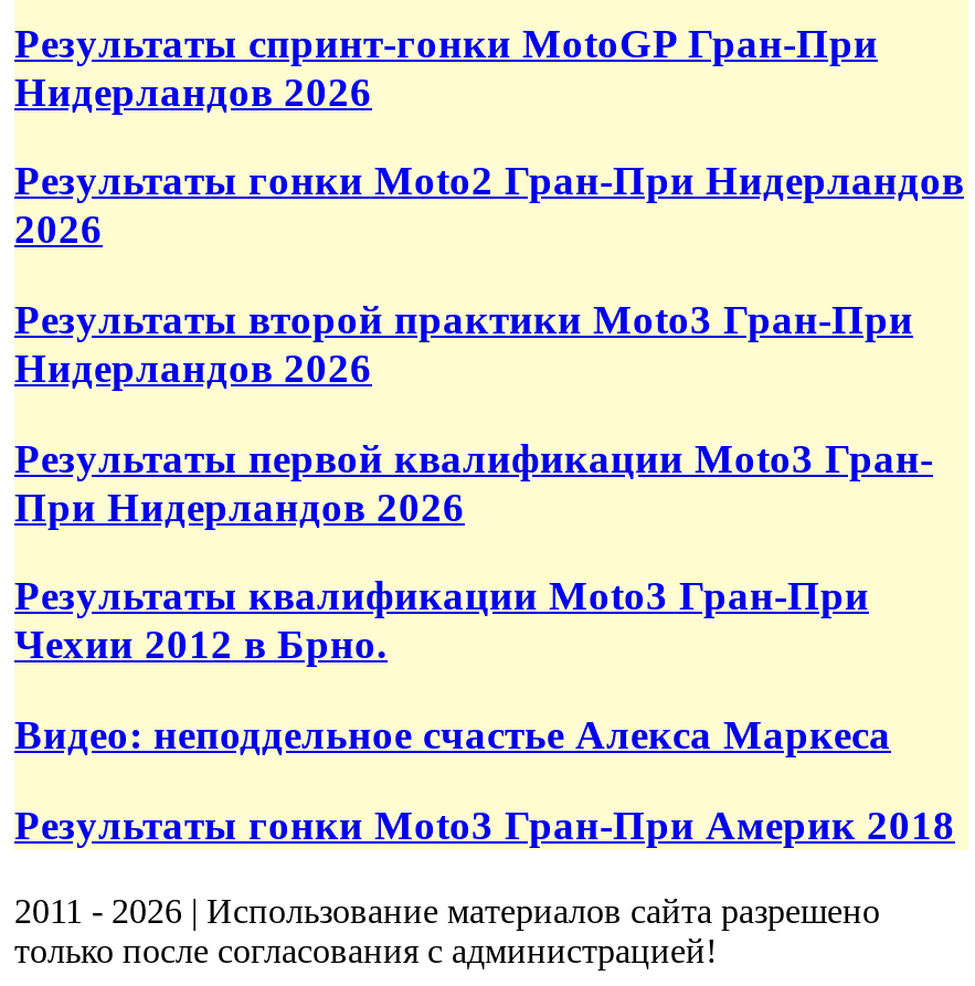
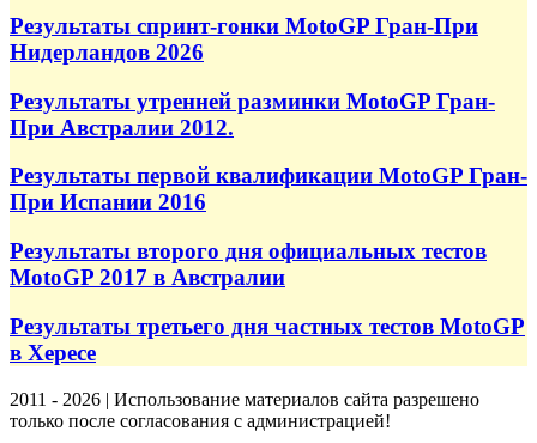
- Результаты гонки Moto2 Гран-При Нидерландов
- 2026
- Результаты второй практики Moto3 Гран-При
- Нидерландов 2026
- Результаты первой квалификации Moto3 Гран-
- При Нидерландов 2026
- Результаты квалификации Moto3 Гран-При
- Чехии 2012 в Брно.
- Видео: неподдельное счастье Алекса Маркеса
- Результаты гонки Moto3 Гран-При Америк 2018
+ Результаты утренней разминки MotoGP Гран-
+ При Австралии 2012.
+ Результаты первой квалификации MotoGP Гран-
+ При Испании 2016
+ Результаты второго дня официальных тестов
+ MotoGP 2017 в Австралии
+ Результаты третьего дня частных тестов MotoGP
+ в Хересе
